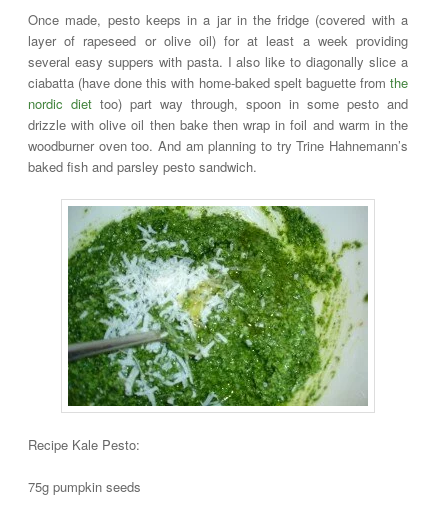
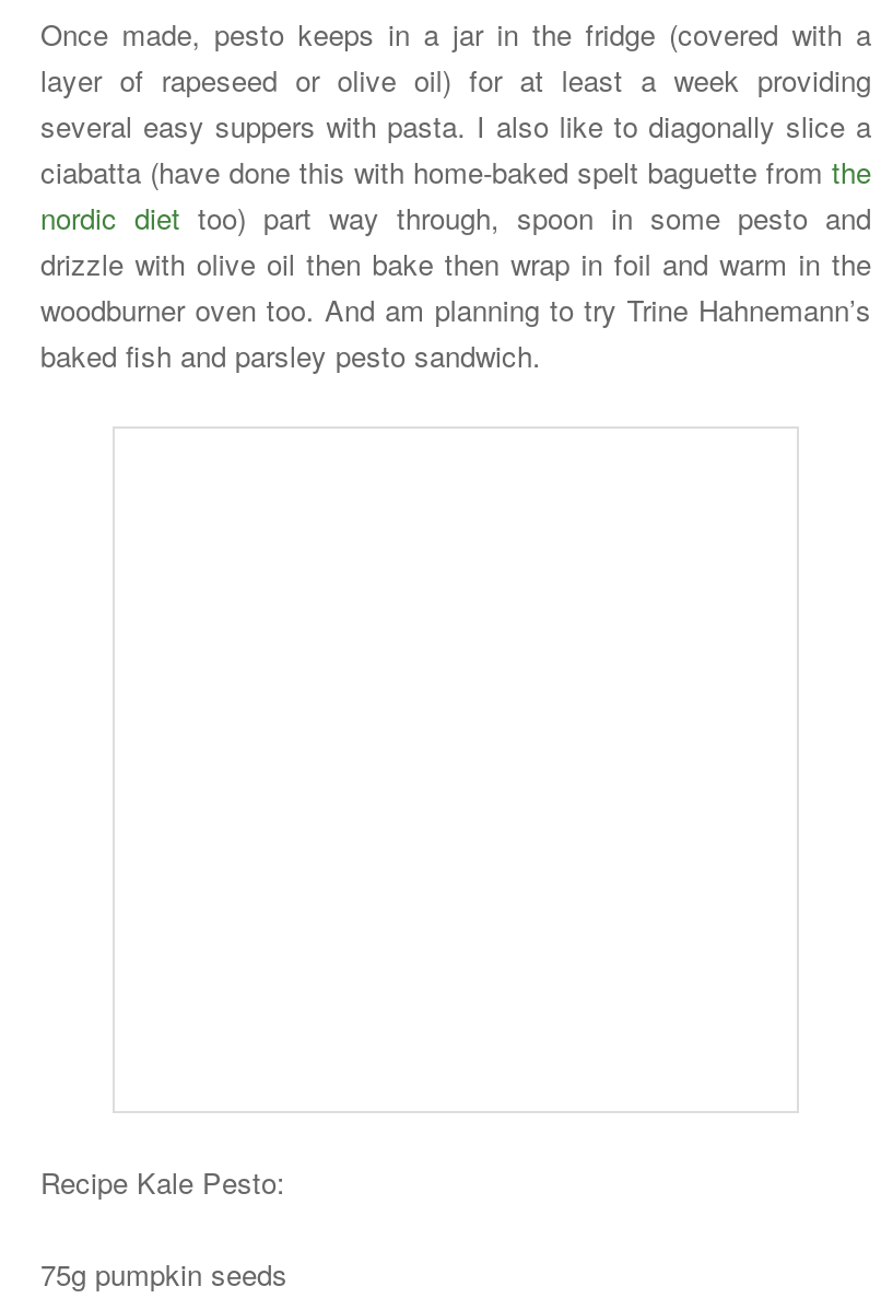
- [image]
